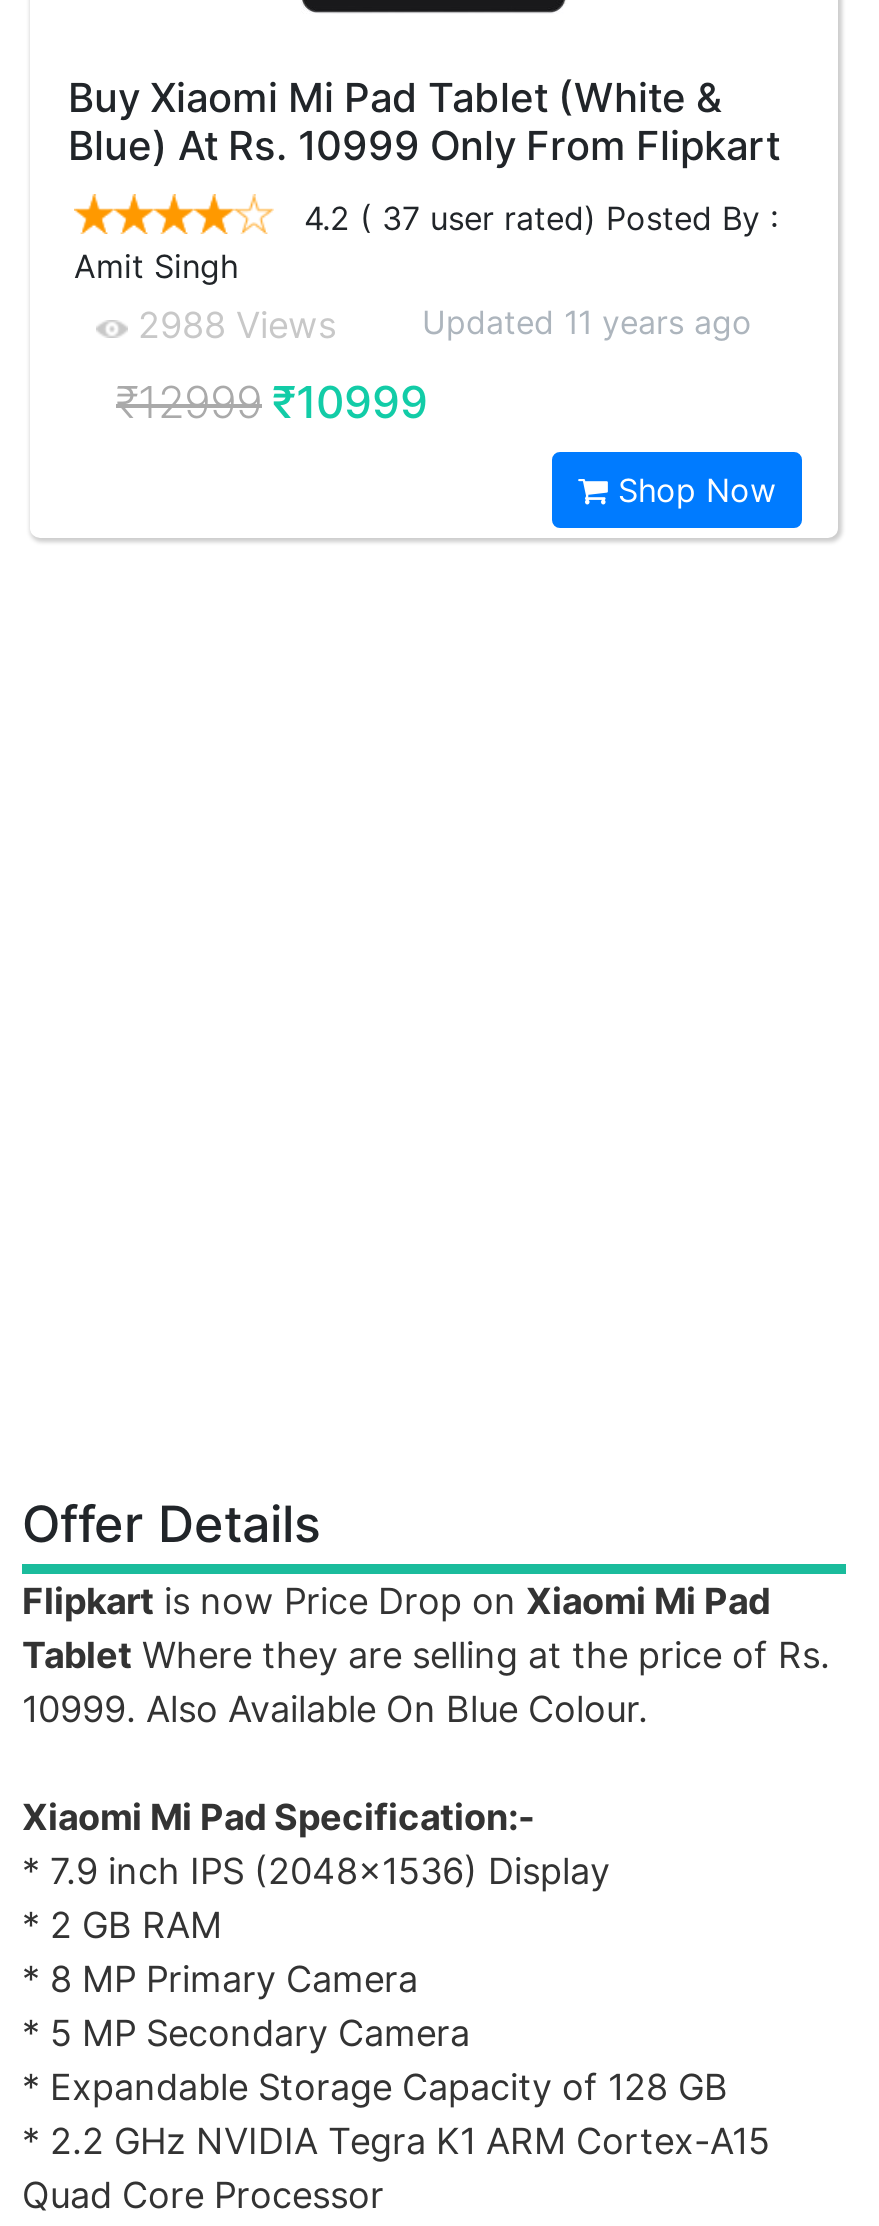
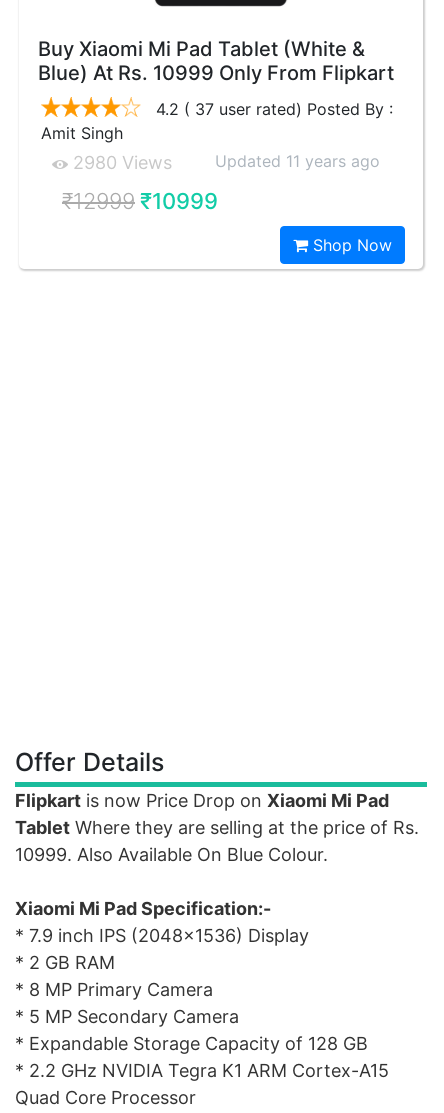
- 2988 Views
+ 2980 Views
